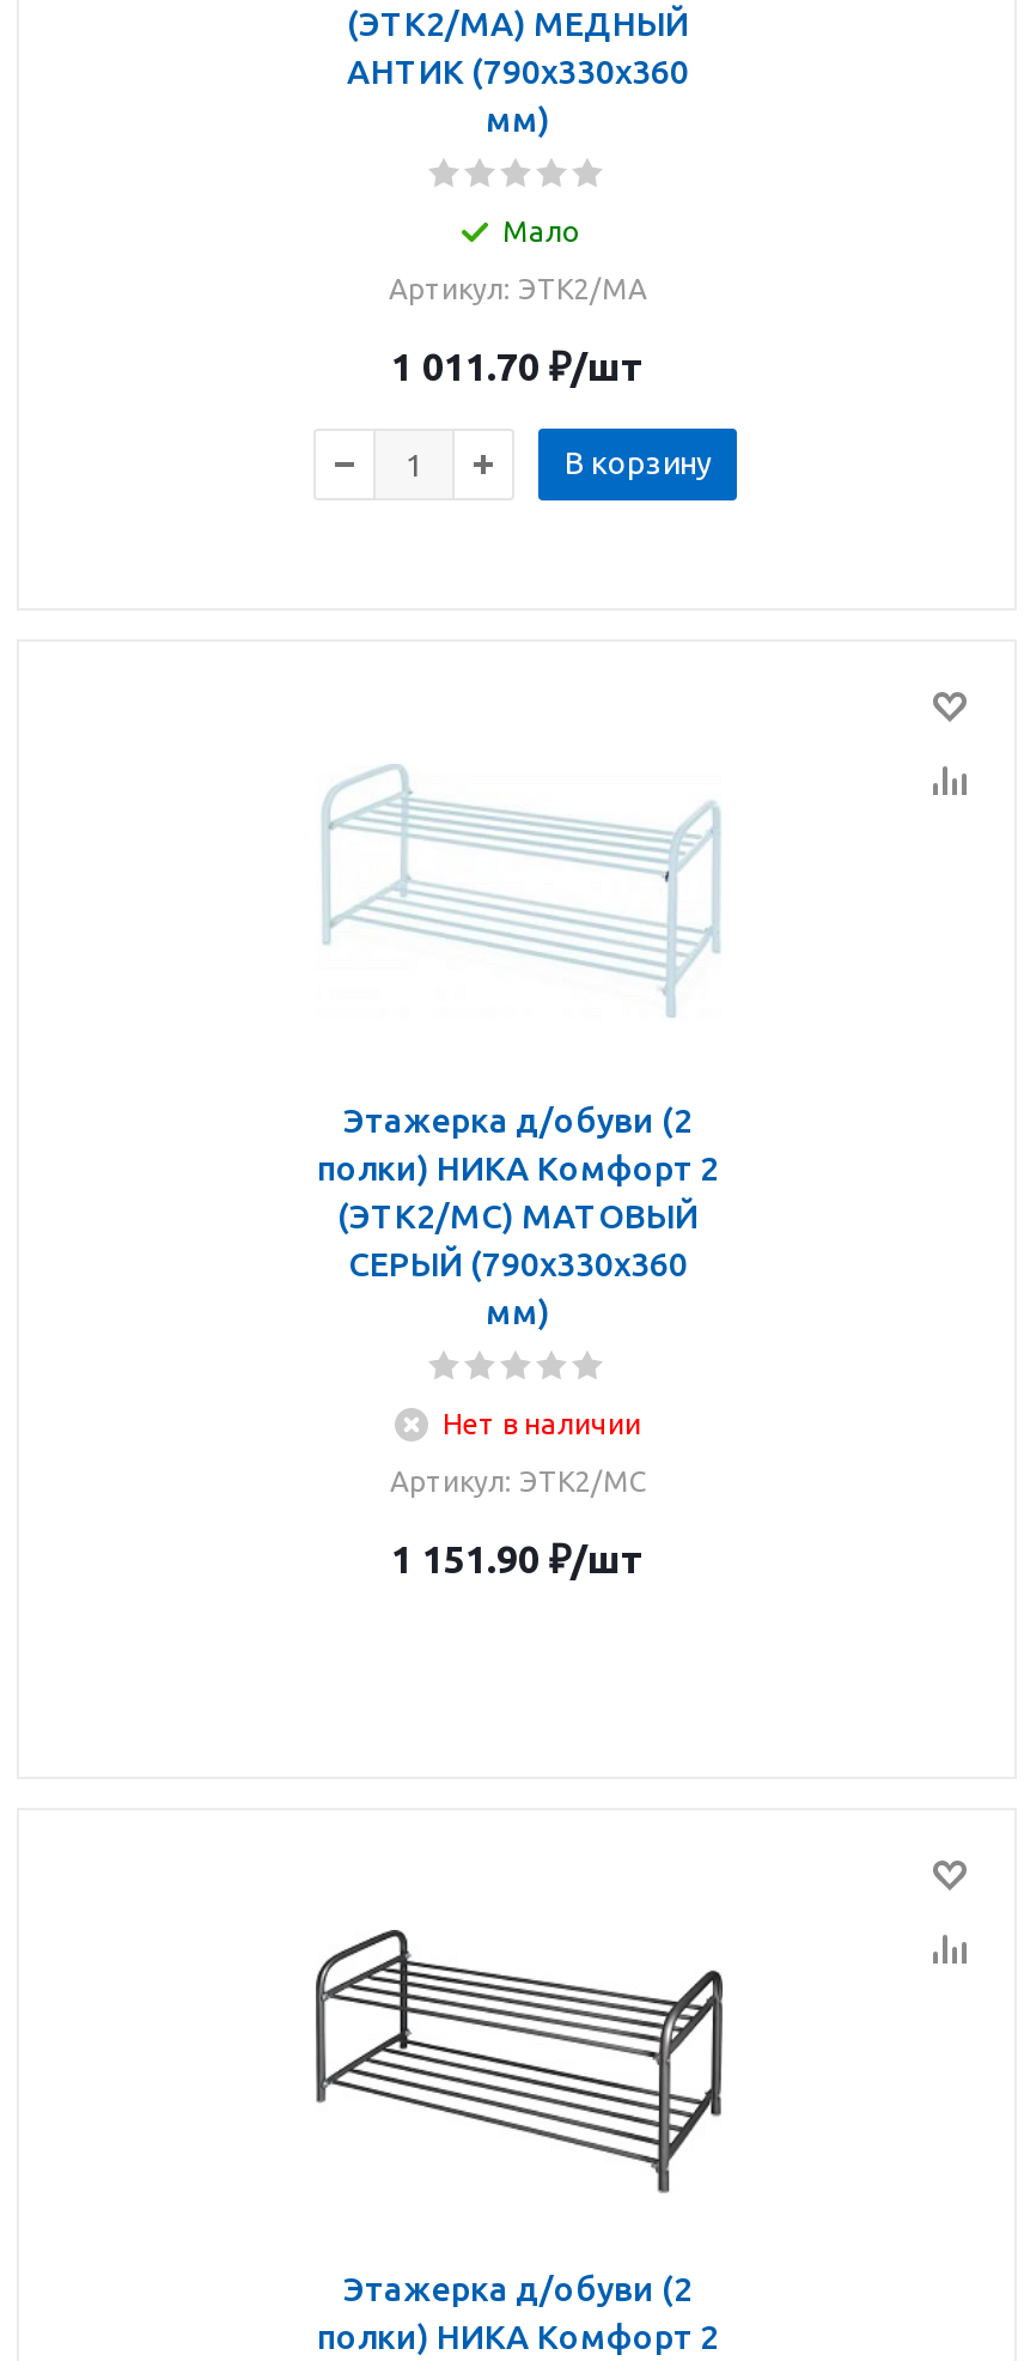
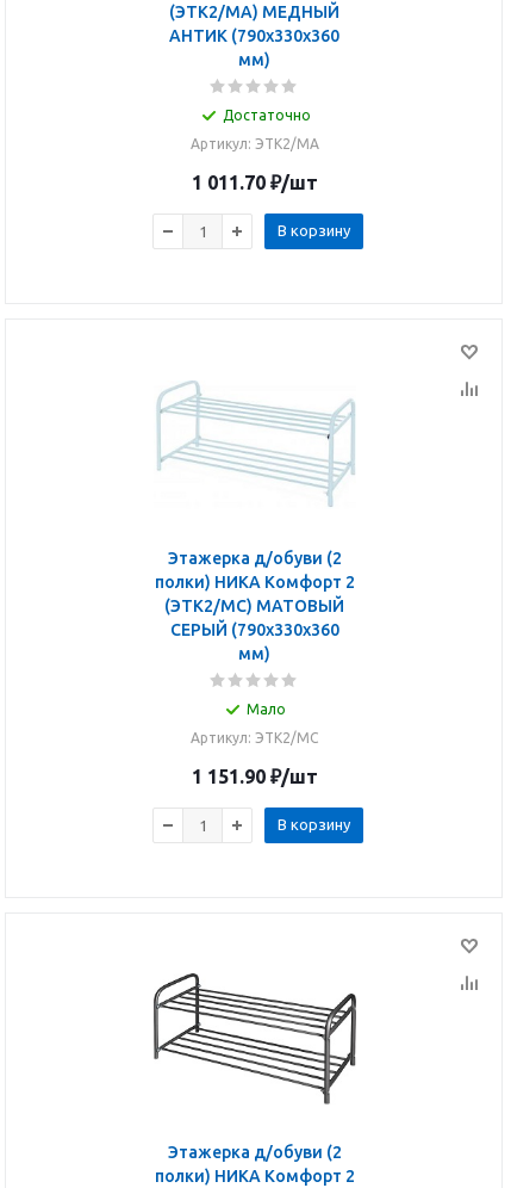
+ Достаточно

moved down: Мало

- Нет в наличии

+ В корзину
